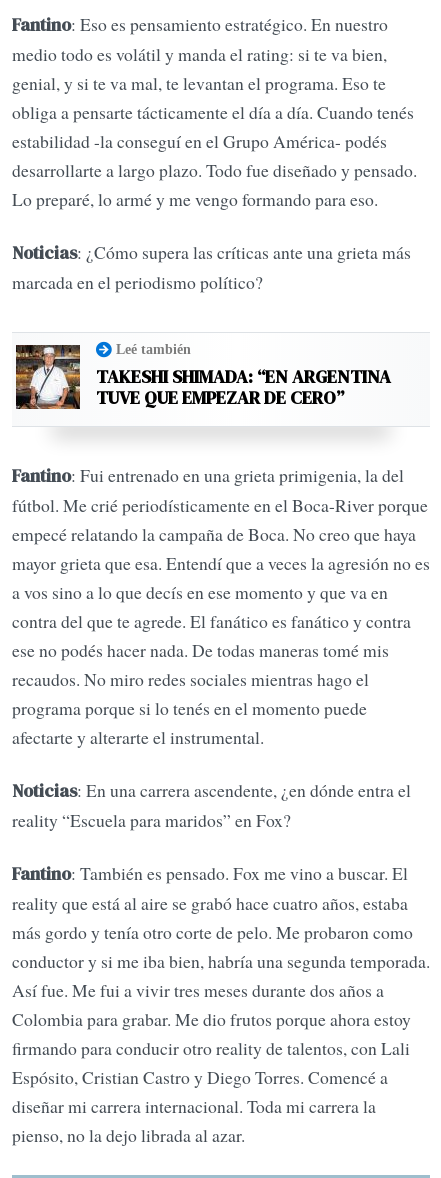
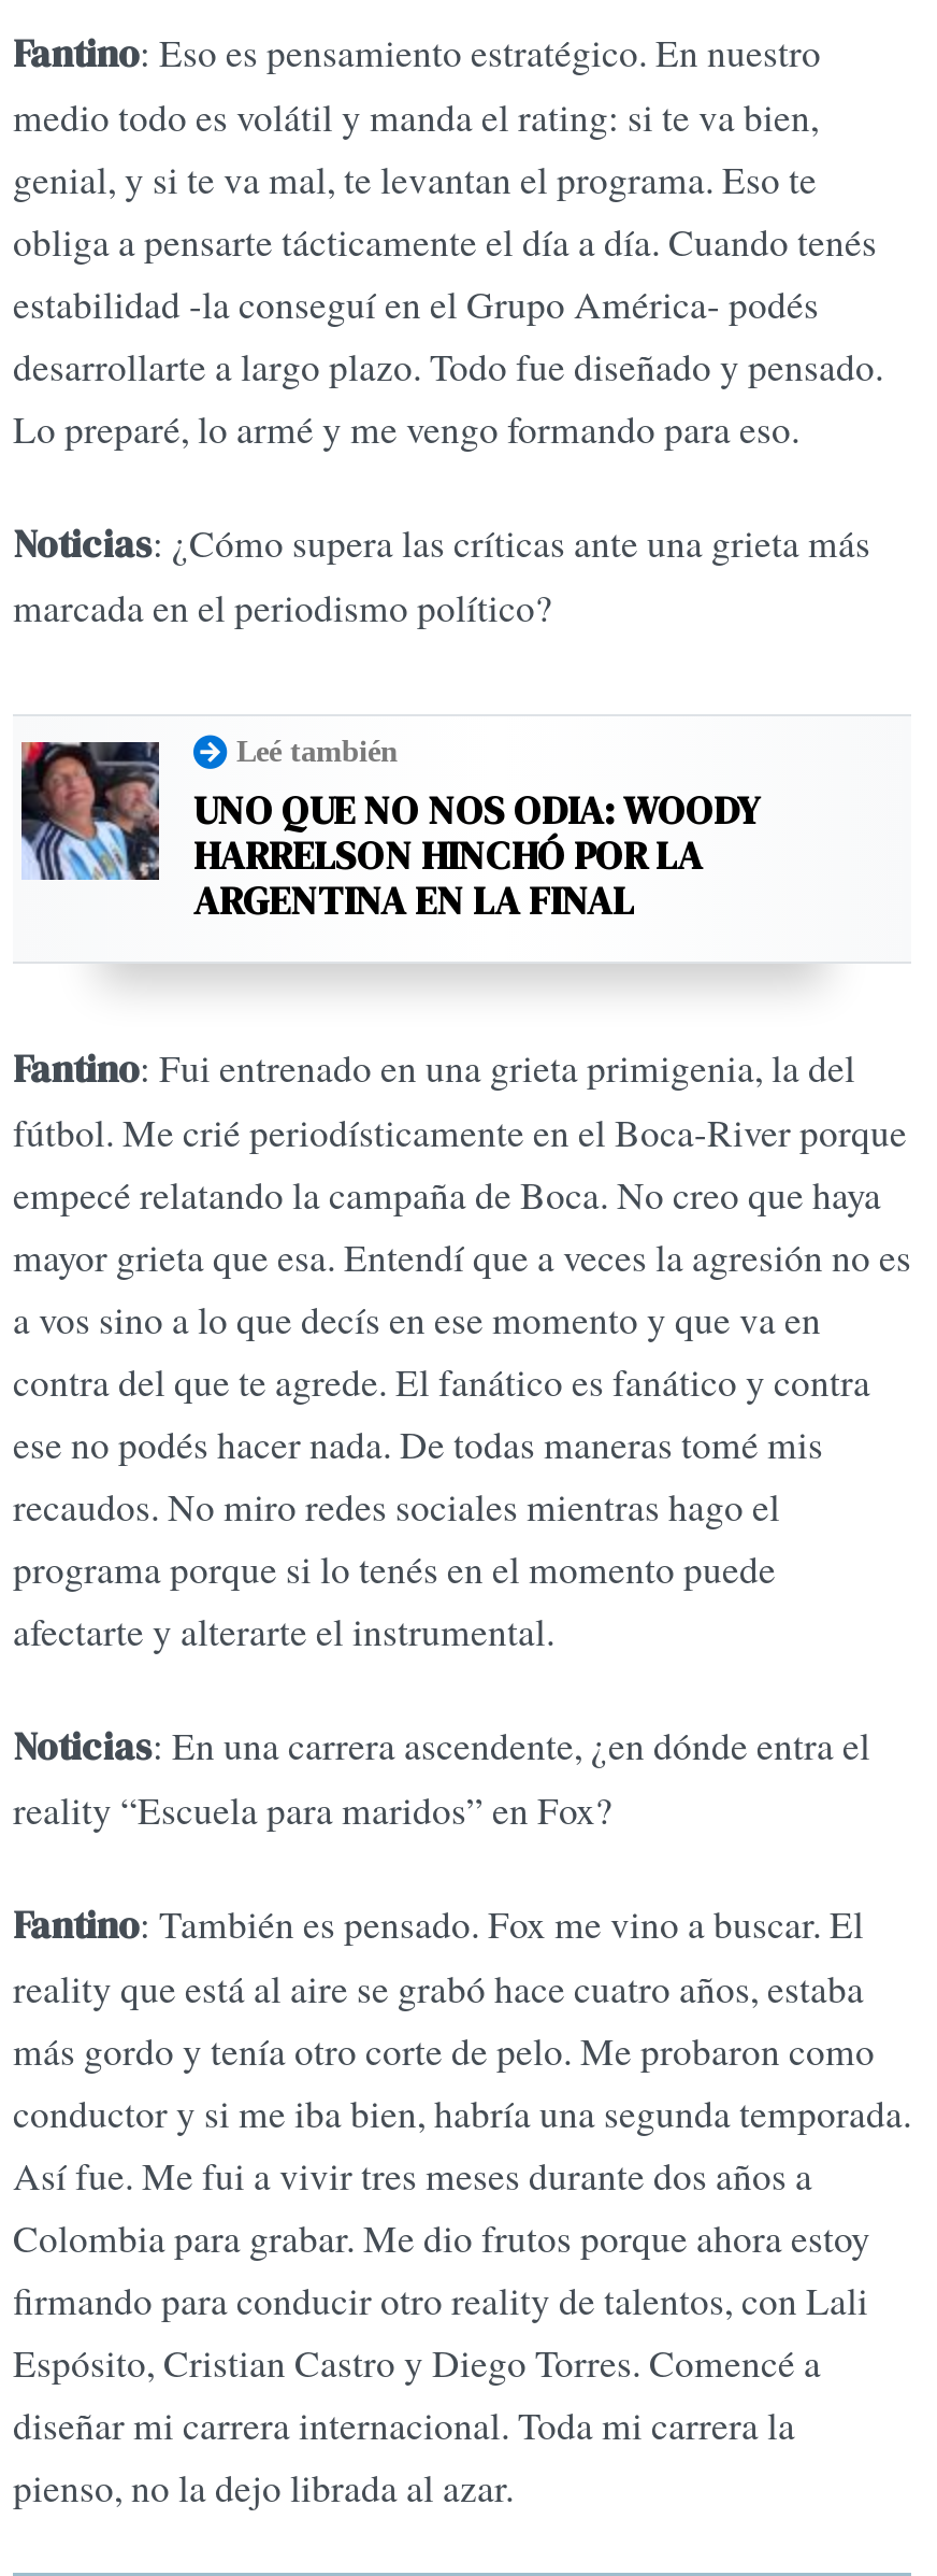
- [image]
- TAKESHI SHIMADA: “EN ARGENTINA
- TUVE QUE EMPEZAR DE CERO”
+ [image]
+ UNO QUE NO NOS ODIA: WOODY
+ HARRELSON HINCHÓ POR LA
+ ARGENTINA EN LA FINAL
